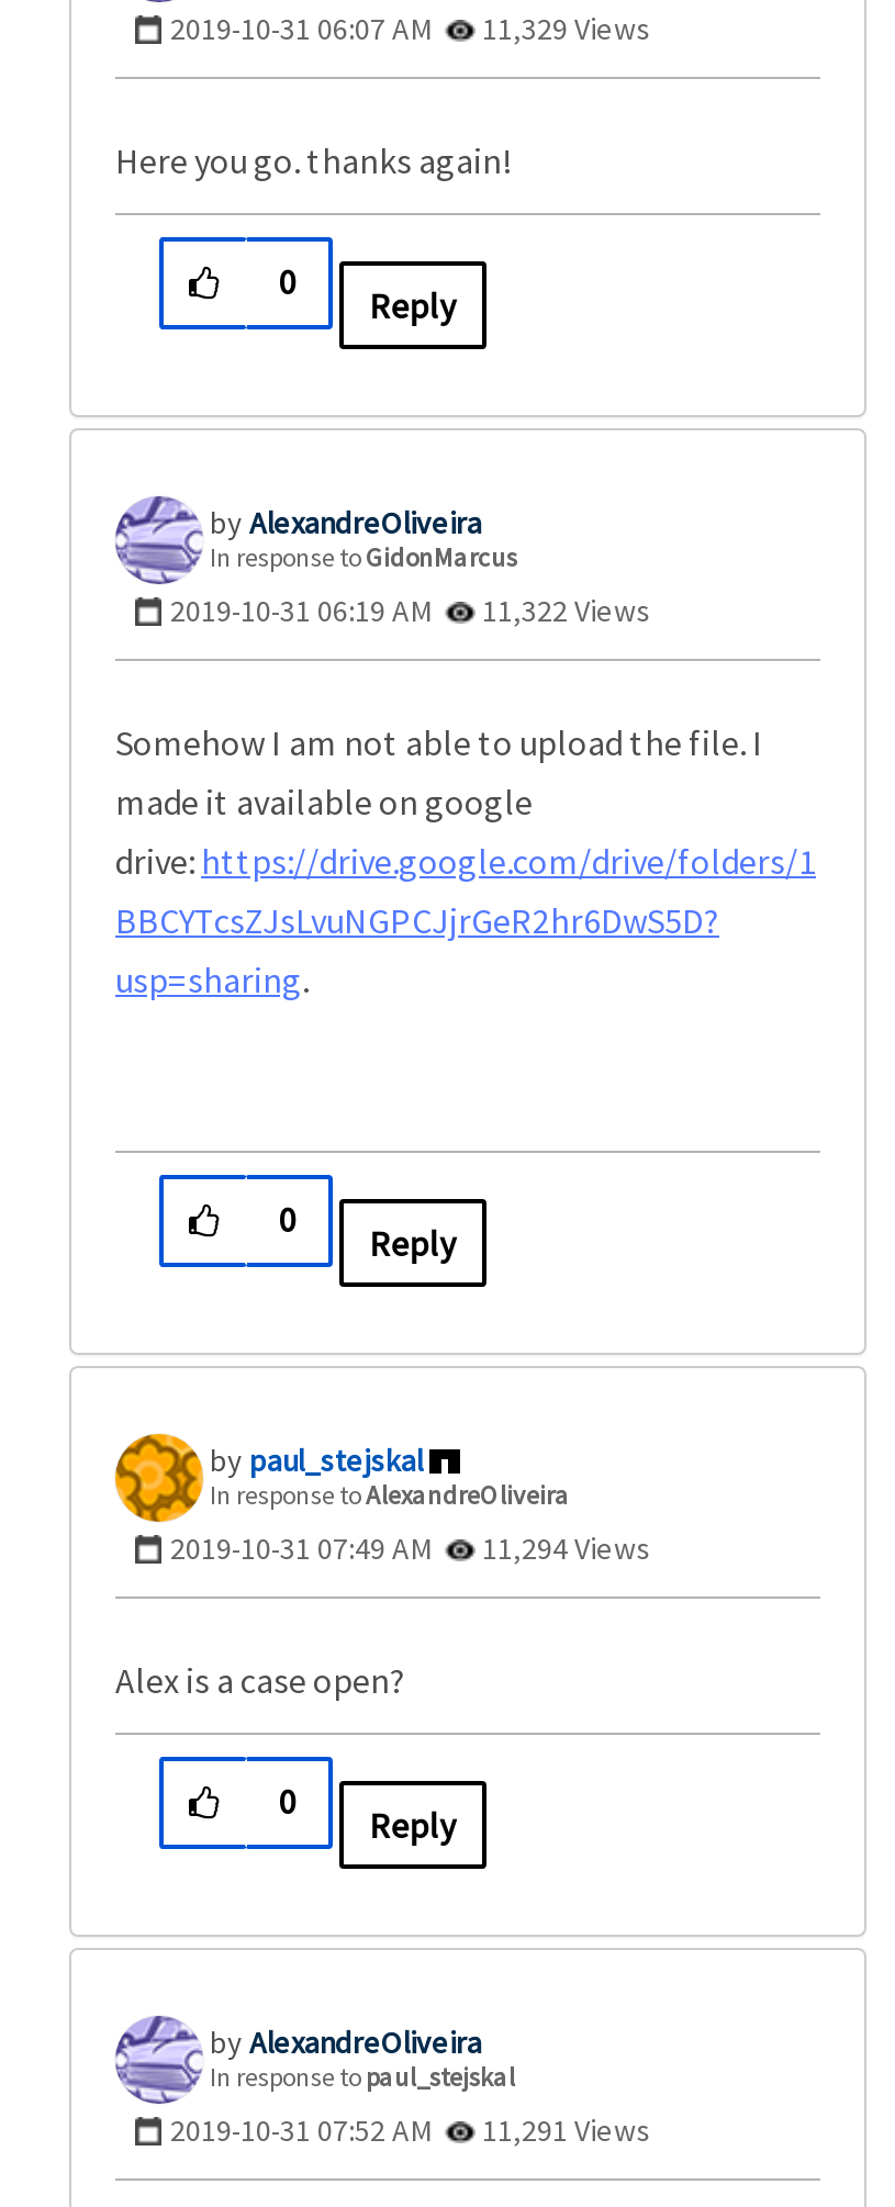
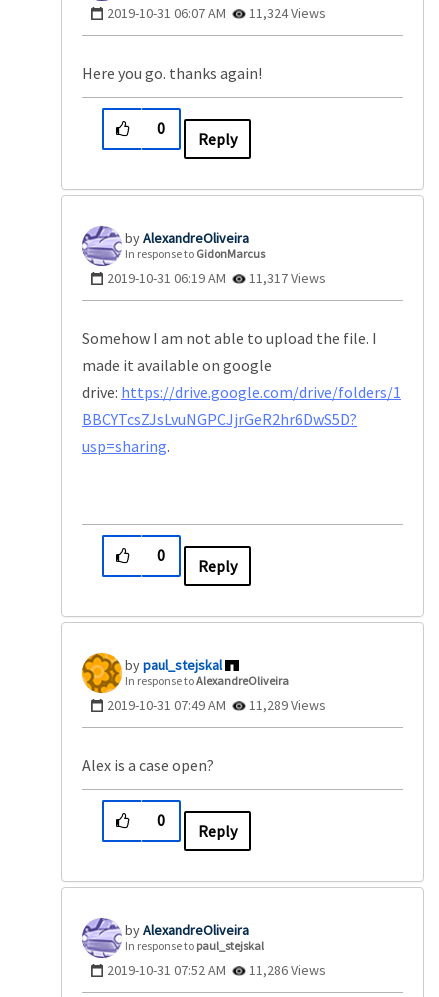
- 2019-10-31 06:07 AM 11,329 Views
+ 2019-10-31 06:07 AM 11,324 Views

- 2019-10-31 06:19 AM 11,322 Views
+ 2019-10-31 06:19 AM 11,317 Views

- 2019-10-31 07:49 AM 11,294 Views
+ 2019-10-31 07:49 AM 11,289 Views

- 2019-10-31 07:52 AM 11,291 Views
+ 2019-10-31 07:52 AM 11,286 Views
